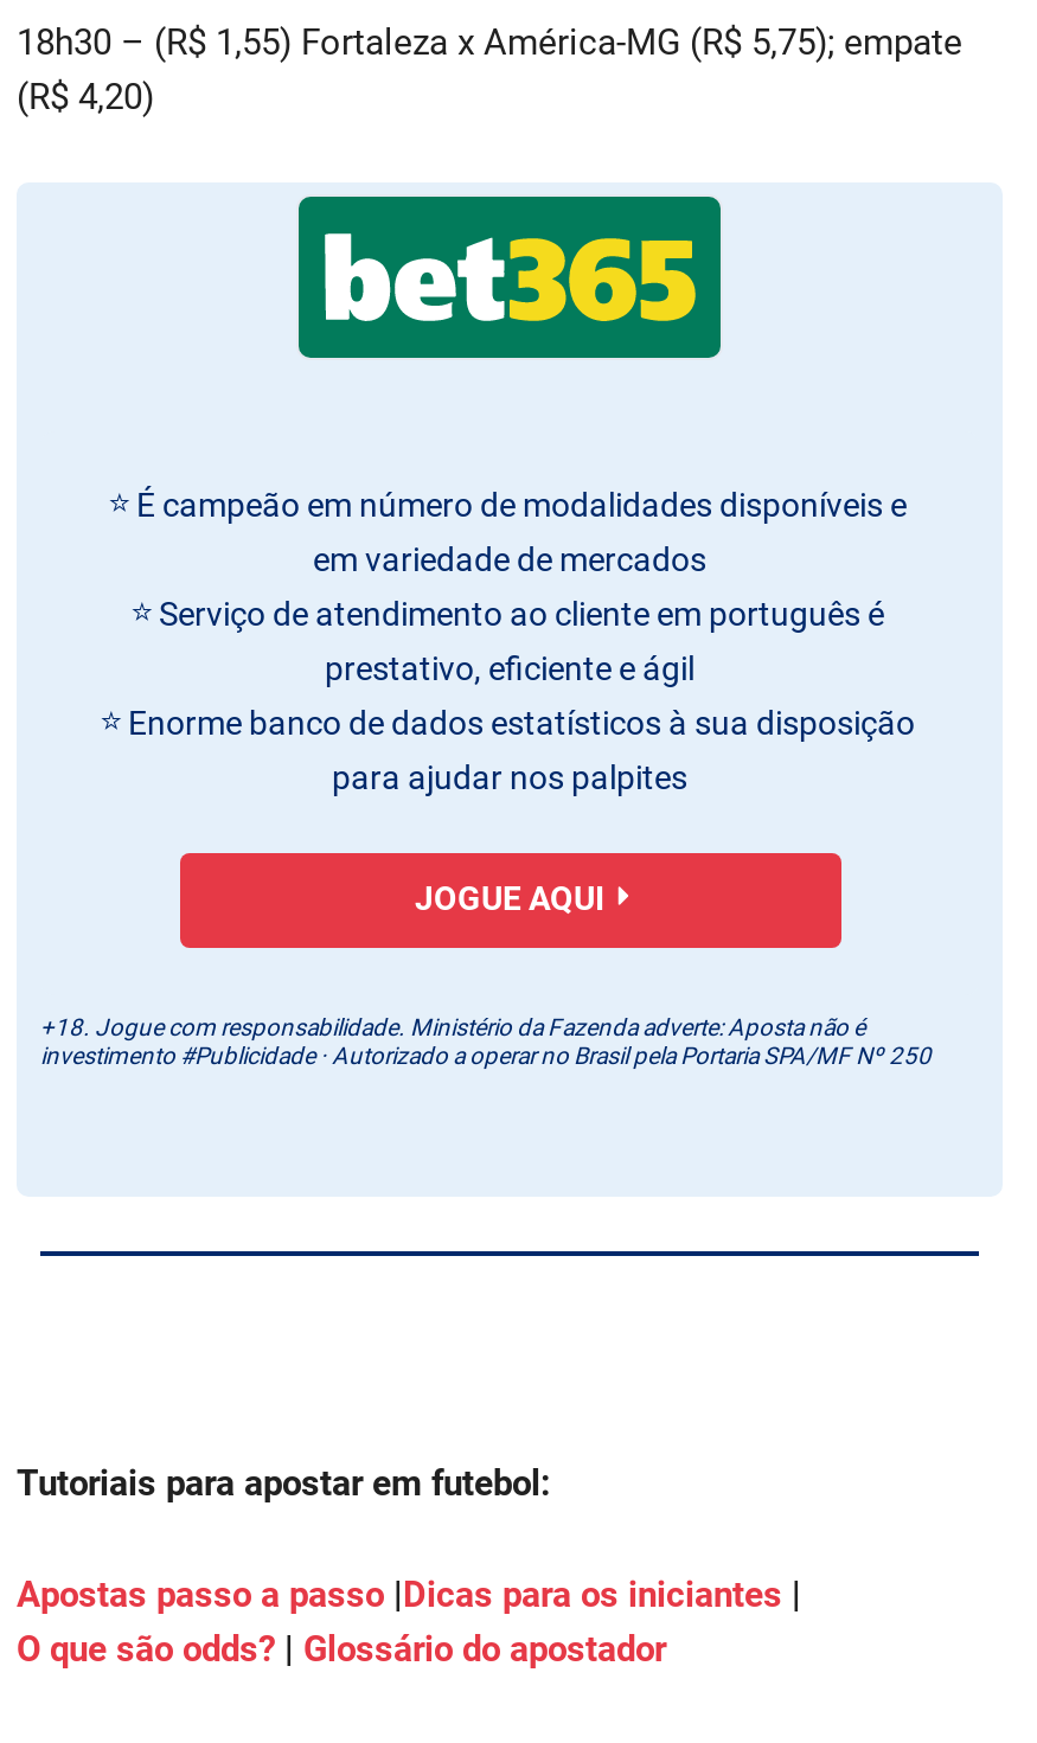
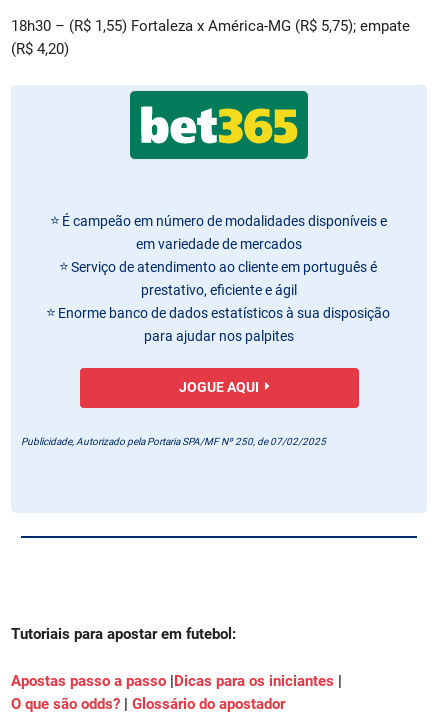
- +18. Jogue com responsabilidade. Ministério da Fazenda adverte: Aposta não é
- investimento #Publicidade · Autorizado a operar no Brasil pela Portaria SPA/MF Nº 250
+ Publicidade, Autorizado pela Portaria SPA/MF Nº 250, de 07/02/2025
